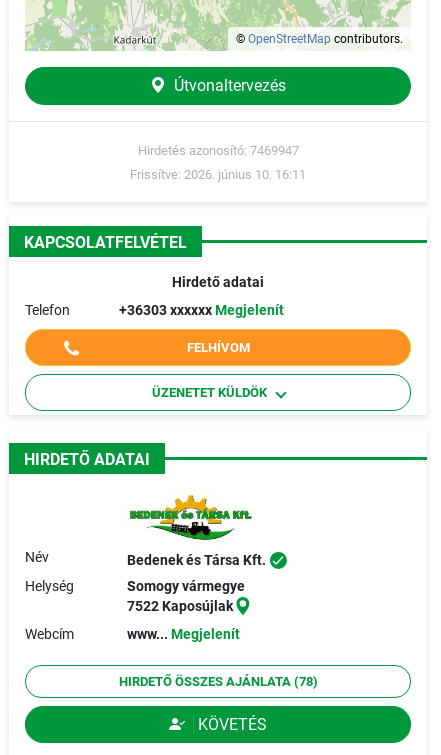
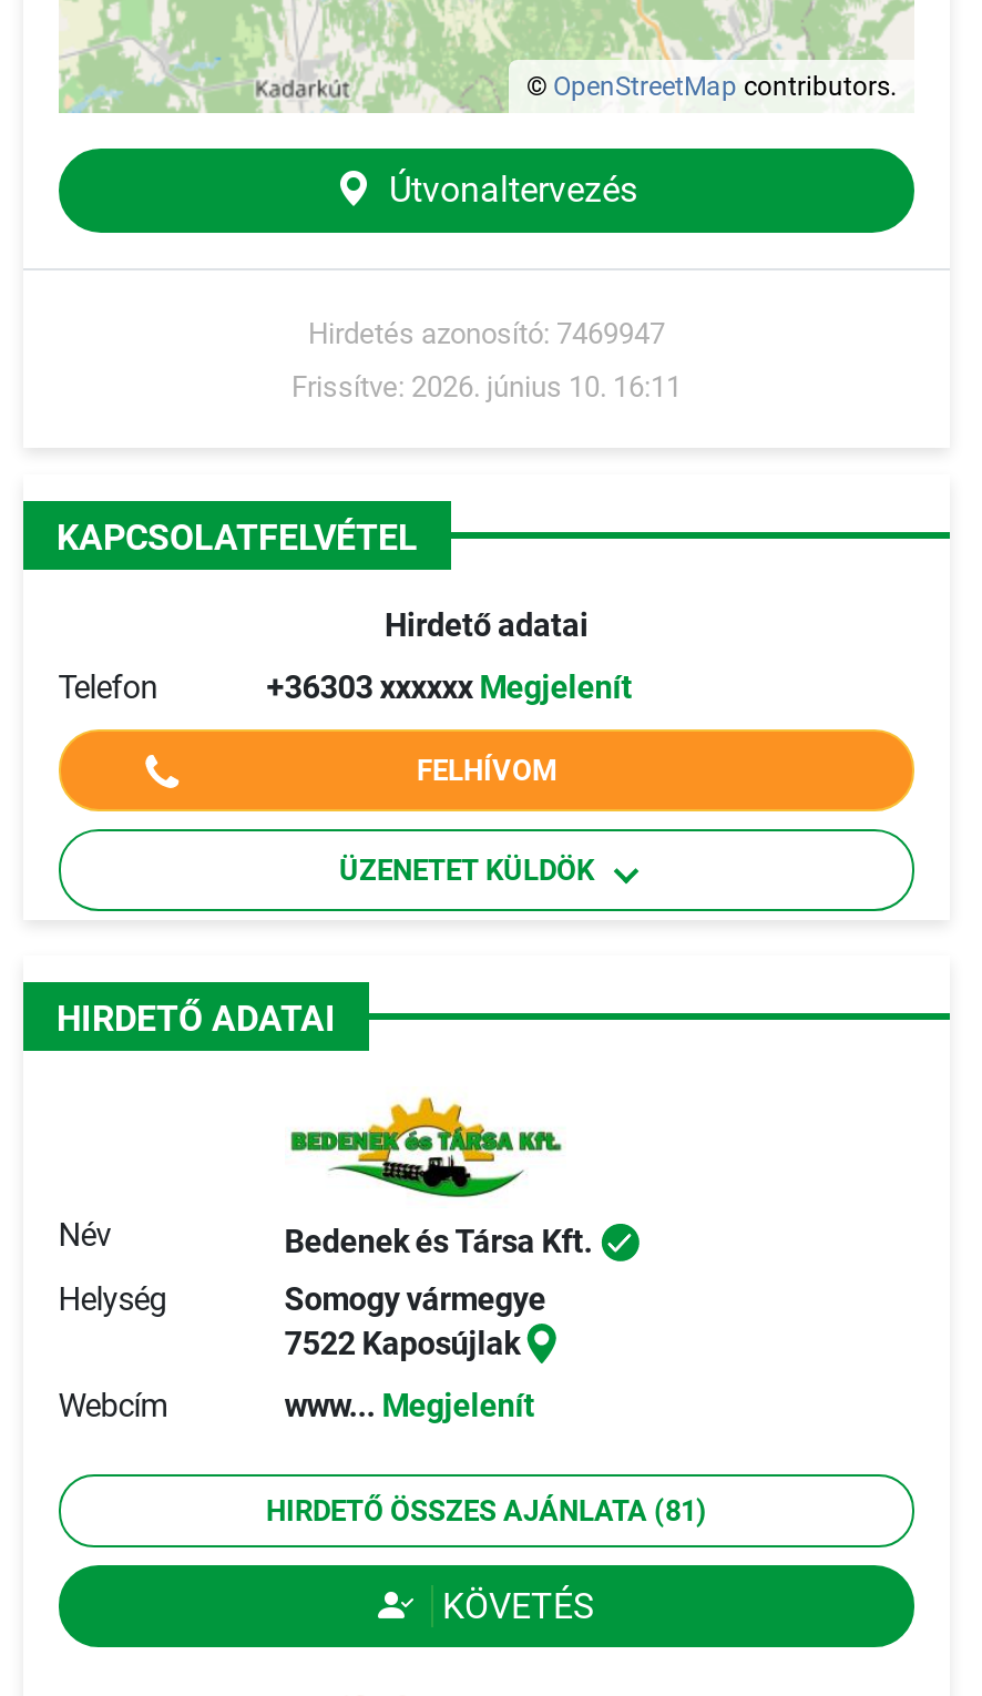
- HIRDETŐ ÖSSZES AJÁNLATA (78)
+ HIRDETŐ ÖSSZES AJÁNLATA (81)
